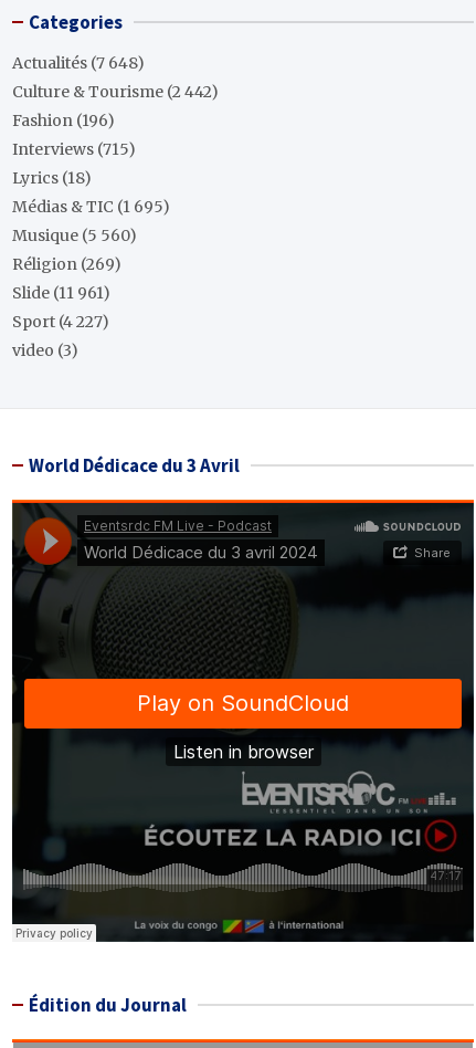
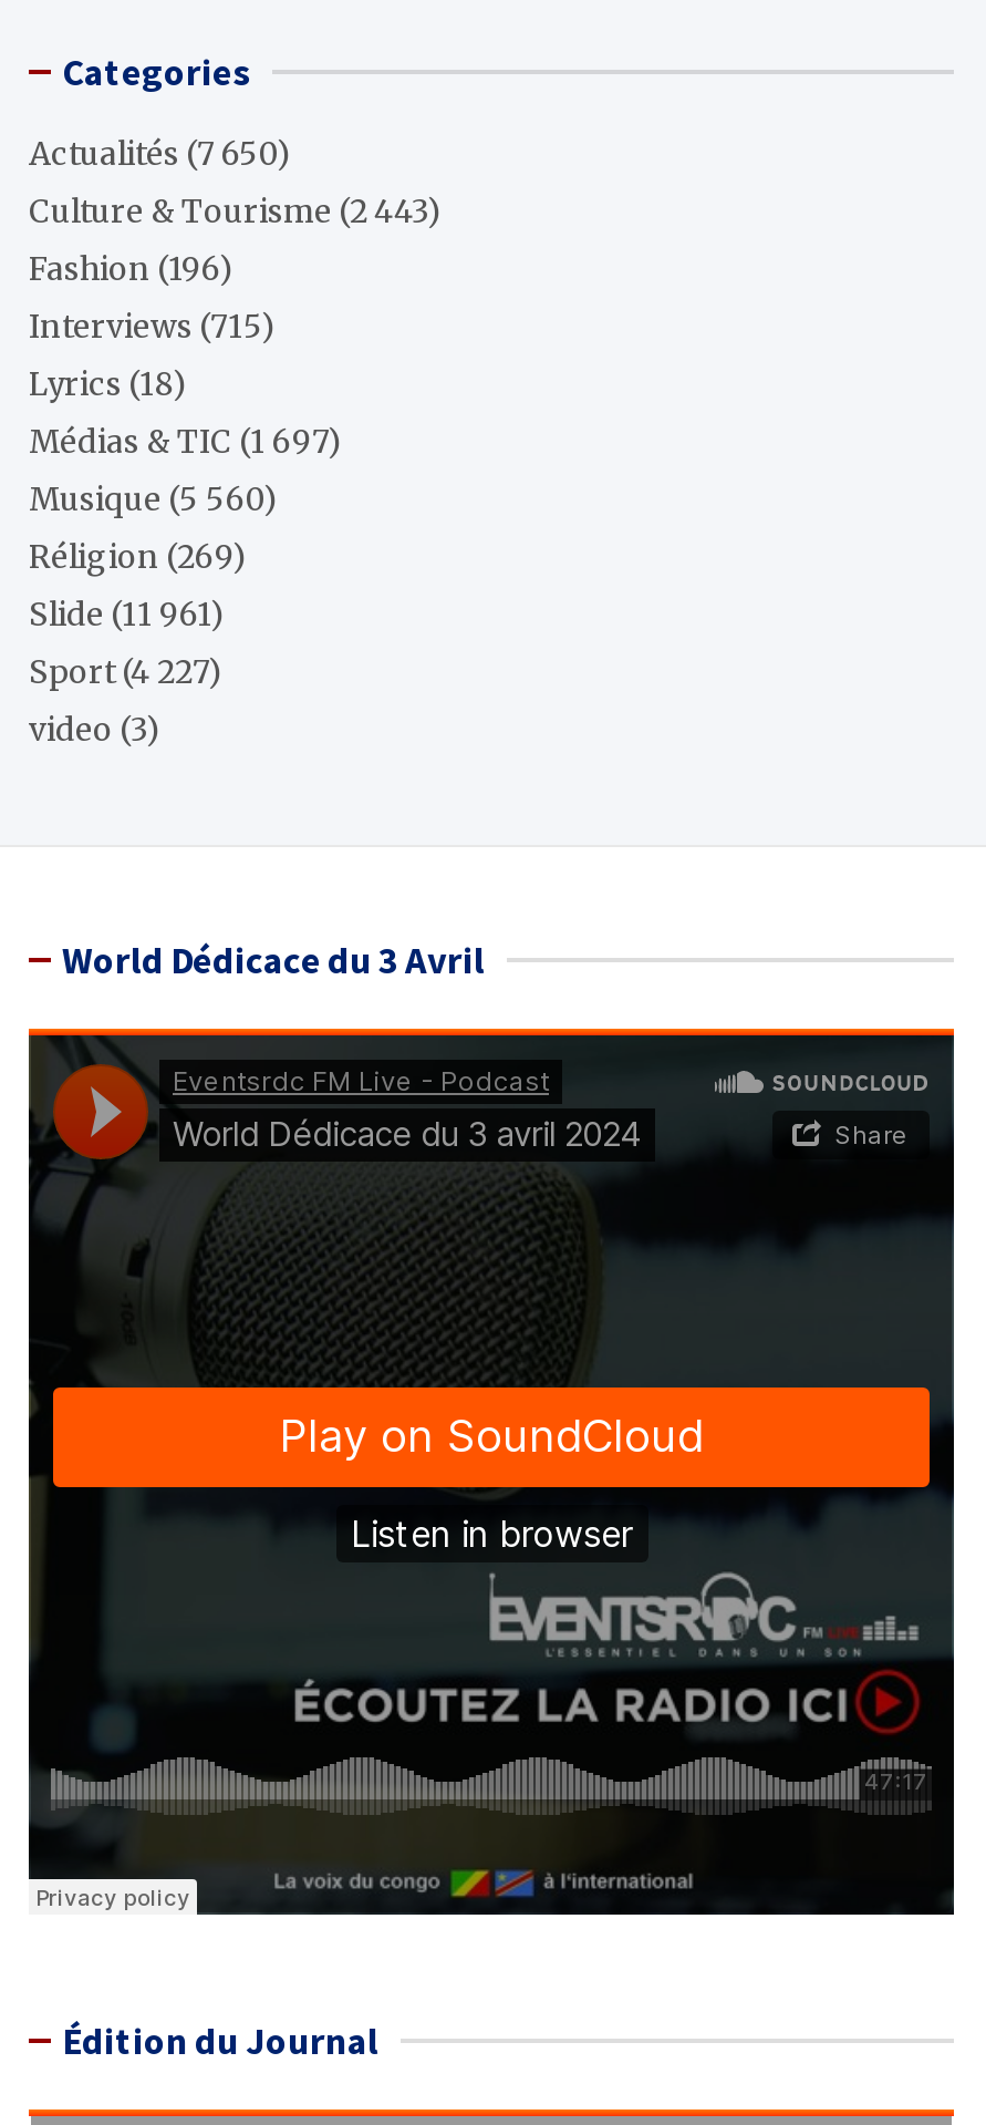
- Actualités (7 648)
+ Actualités (7 650)

- Culture & Tourisme (2 442)
+ Culture & Tourisme (2 443)

- Médias & TIC (1 695)
+ Médias & TIC (1 697)
